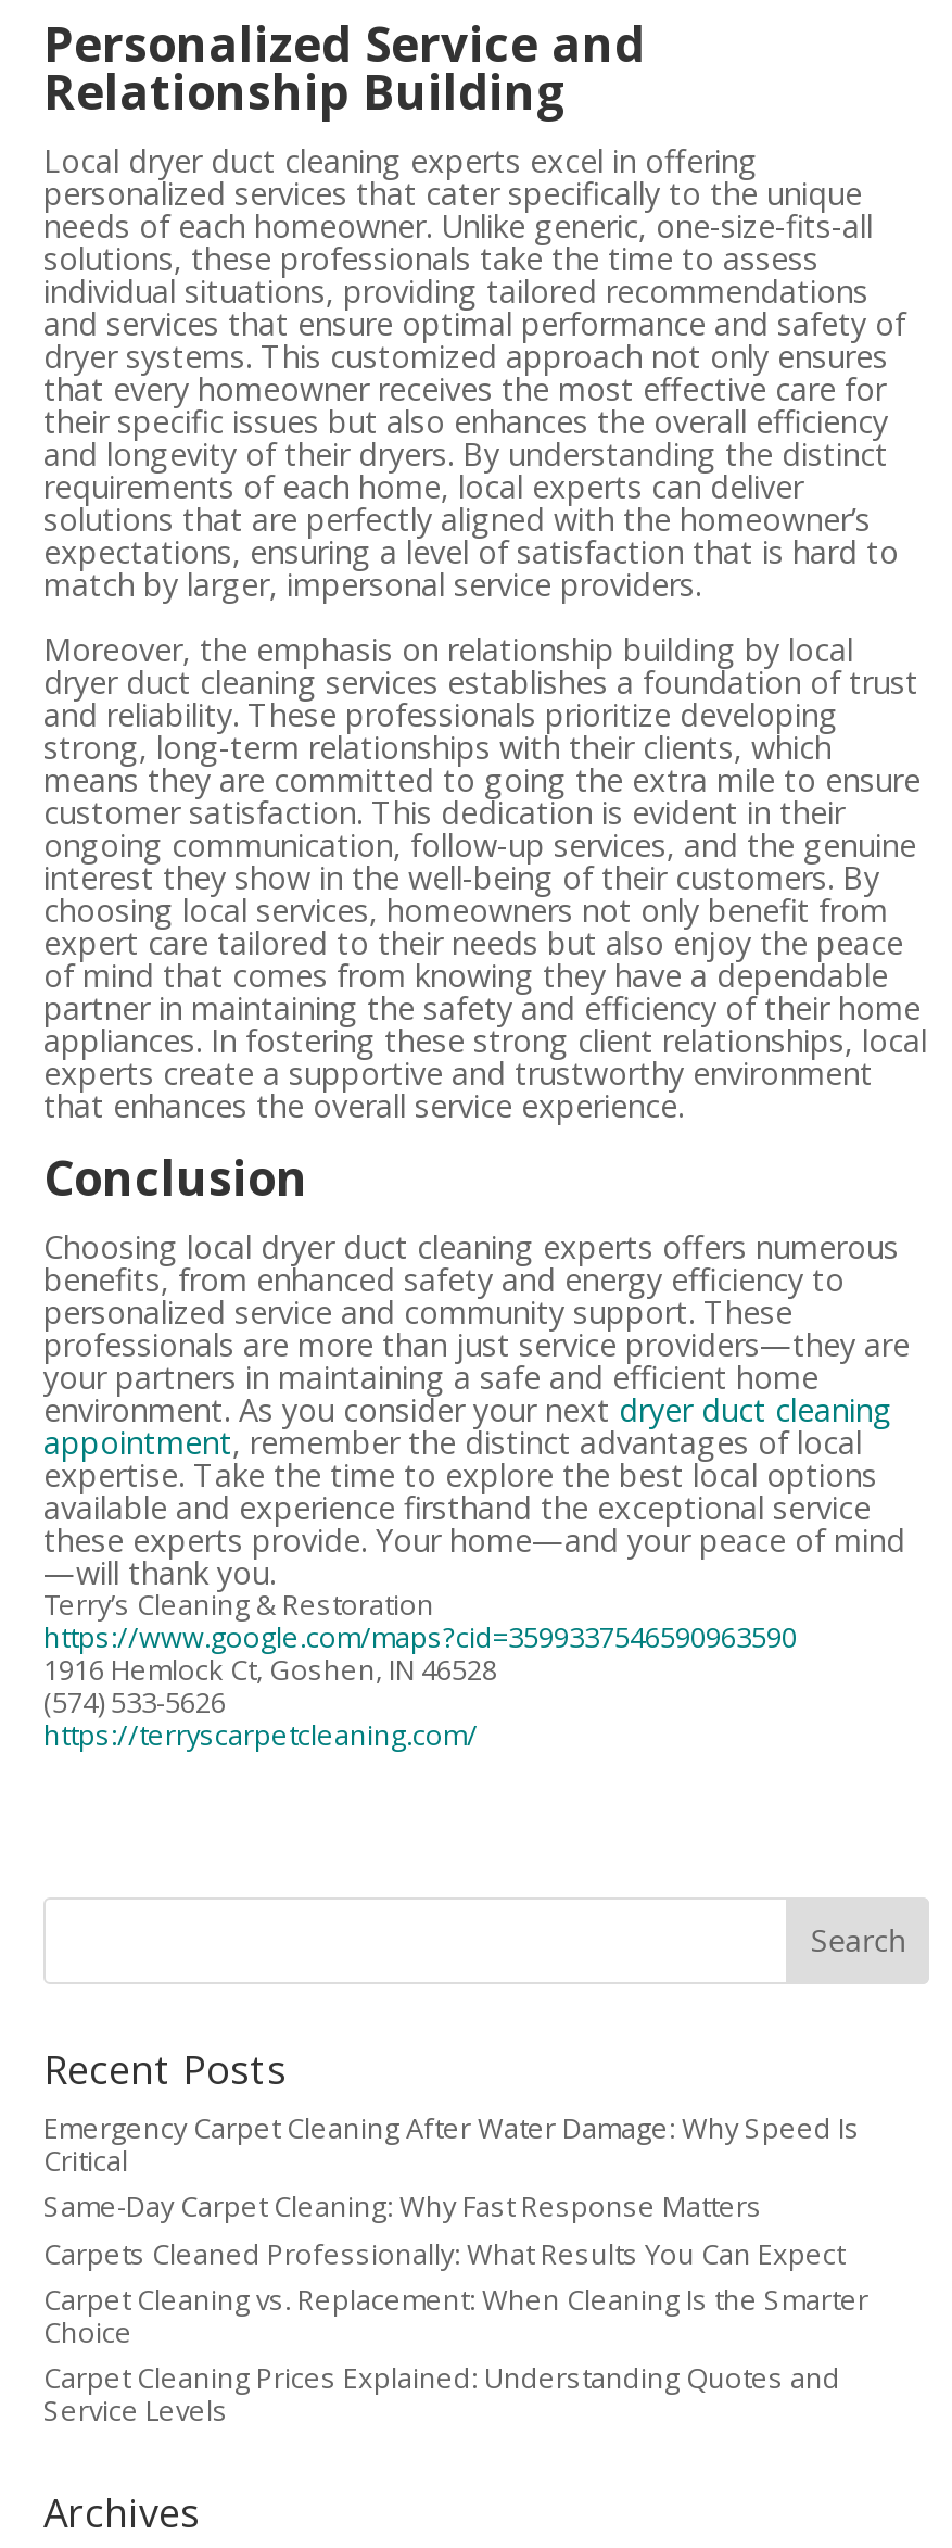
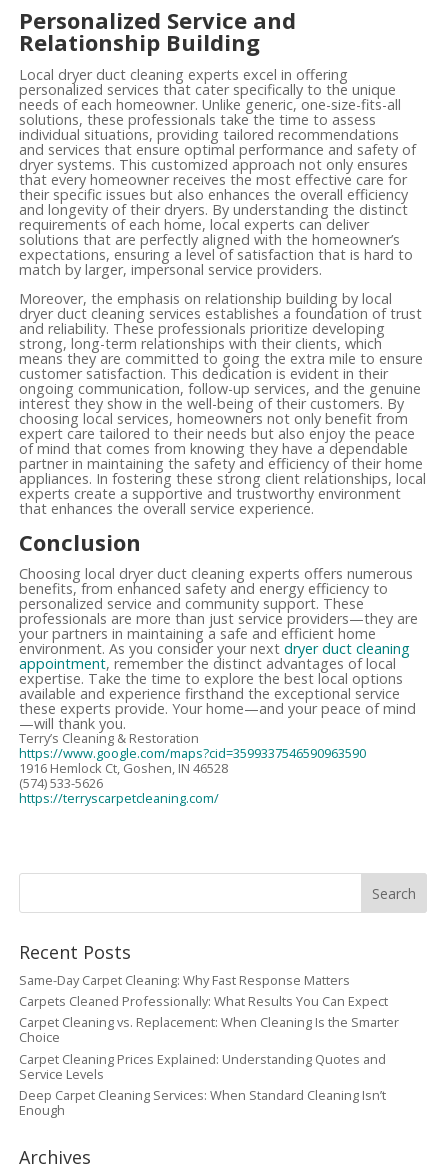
- Emergency Carpet Cleaning After Water Damage: Why Speed Is
- Critical

moved up: Same-Day Carpet Cleaning: Why Fast Response Matters | Carpets Cleaned Professionally: What Results You Can Expect | Carpet Cleaning vs. Replacement: When Cleaning Is the Smarter | Choice | Carpet Cleaning Prices Explained: Understanding Quotes and | Service Levels

+ Deep Carpet Cleaning Services: When Standard Cleaning Isn’t
+ Enough
